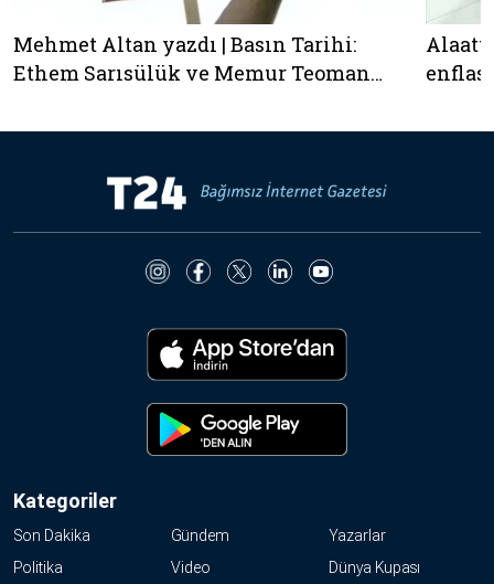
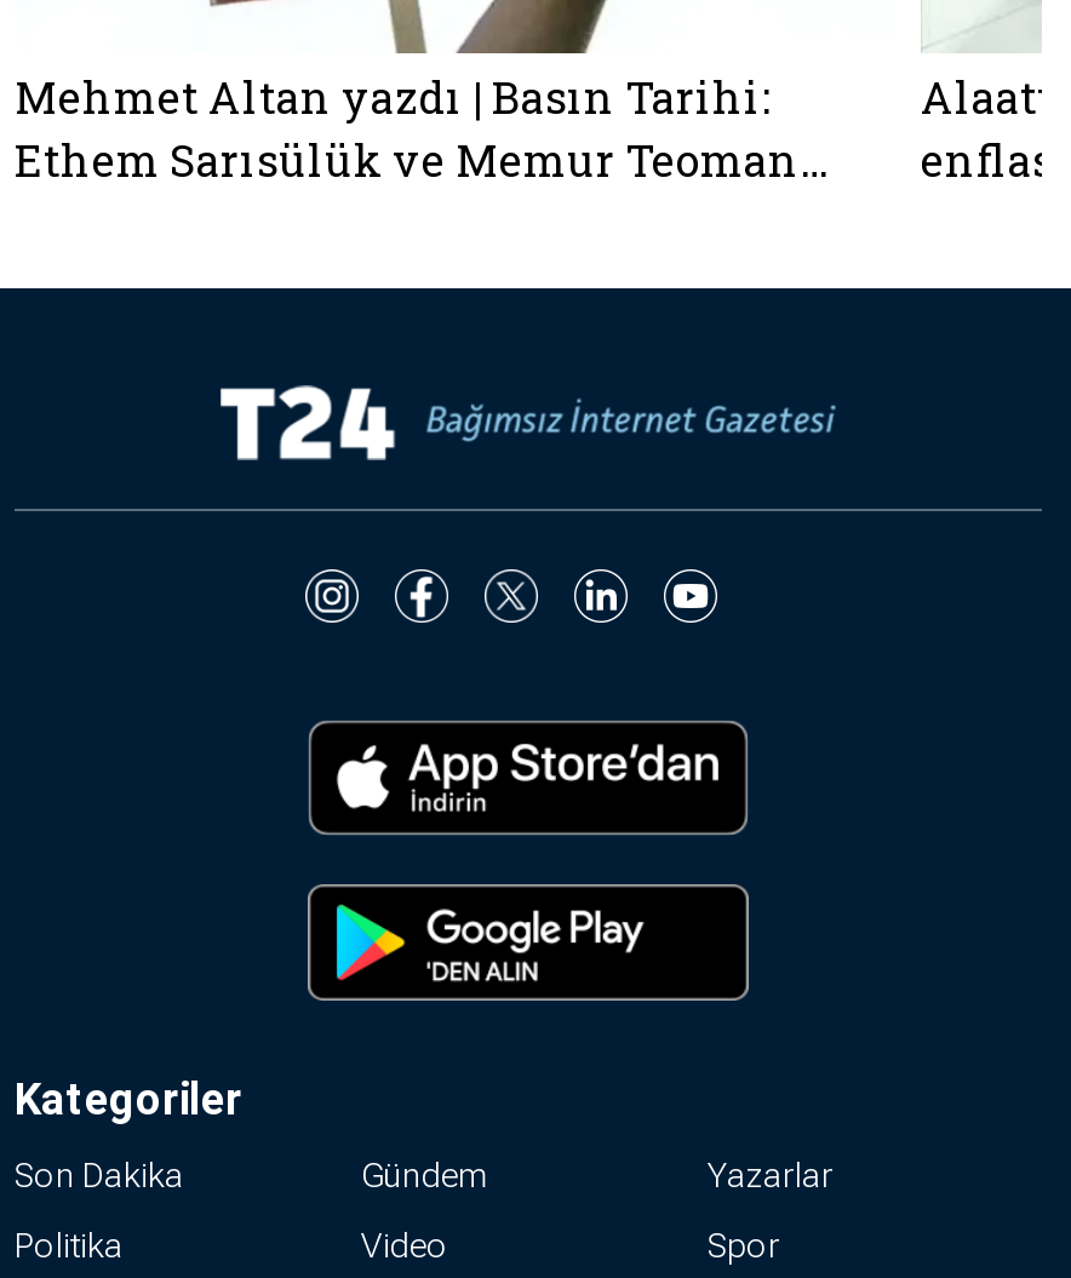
- Dünya Kupası
+ Spor
